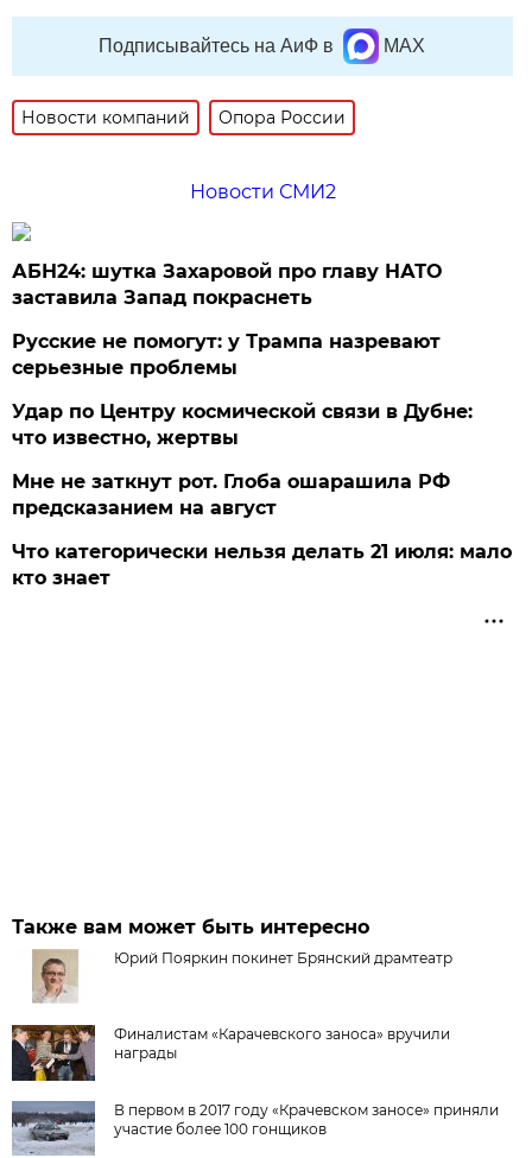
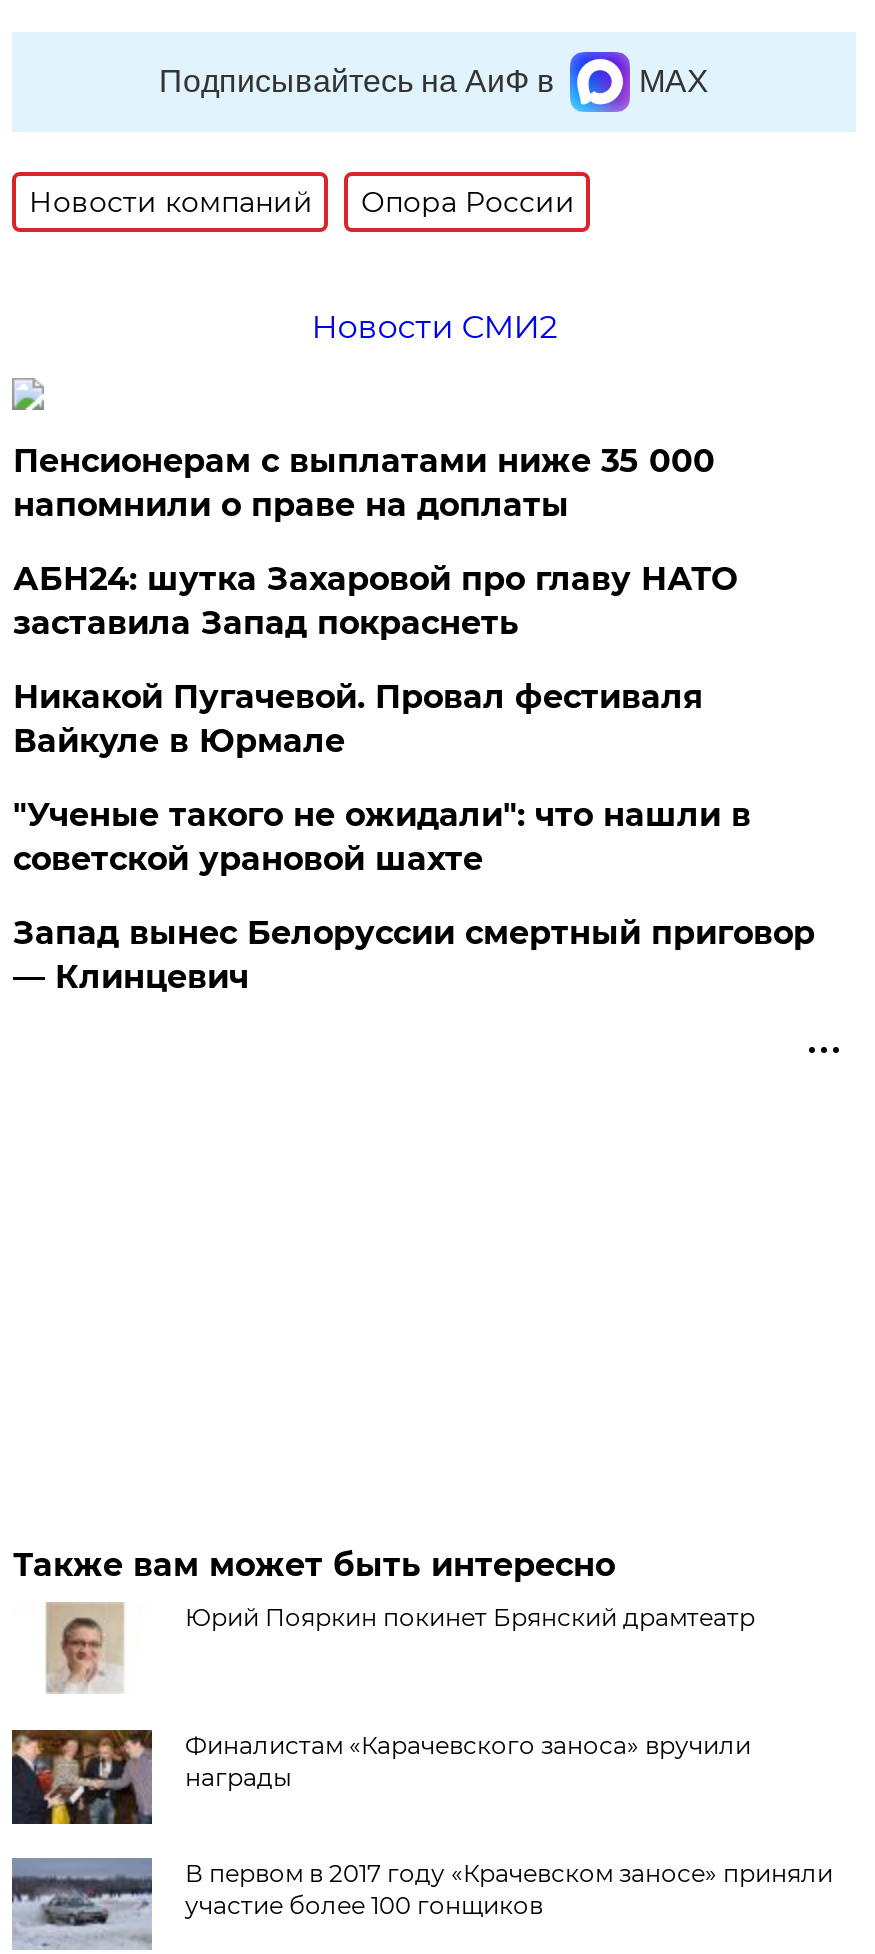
+ Пенсионерам с выплатами ниже 35 000
+ напомнили о праве на доплаты

moved down: АБН24: шутка Захаровой про главу НАТО | заставила Запад покраснеть

- Русские не помогут: у Трампа назревают
- серьезные проблемы
- Удар по Центру космической связи в Дубне:
- что известно, жертвы
- Мне не заткнут рот. Глоба ошарашила РФ
- предсказанием на август
- Что категорически нельзя делать 21 июля: мало
- кто знает
+ Никакой Пугачевой. Провал фестиваля
+ Вайкуле в Юрмале
+ "Ученые такого не ожидали": что нашли в
+ советской урановой шахте
+ Запад вынес Белоруссии смертный приговор
+ — Клинцевич
